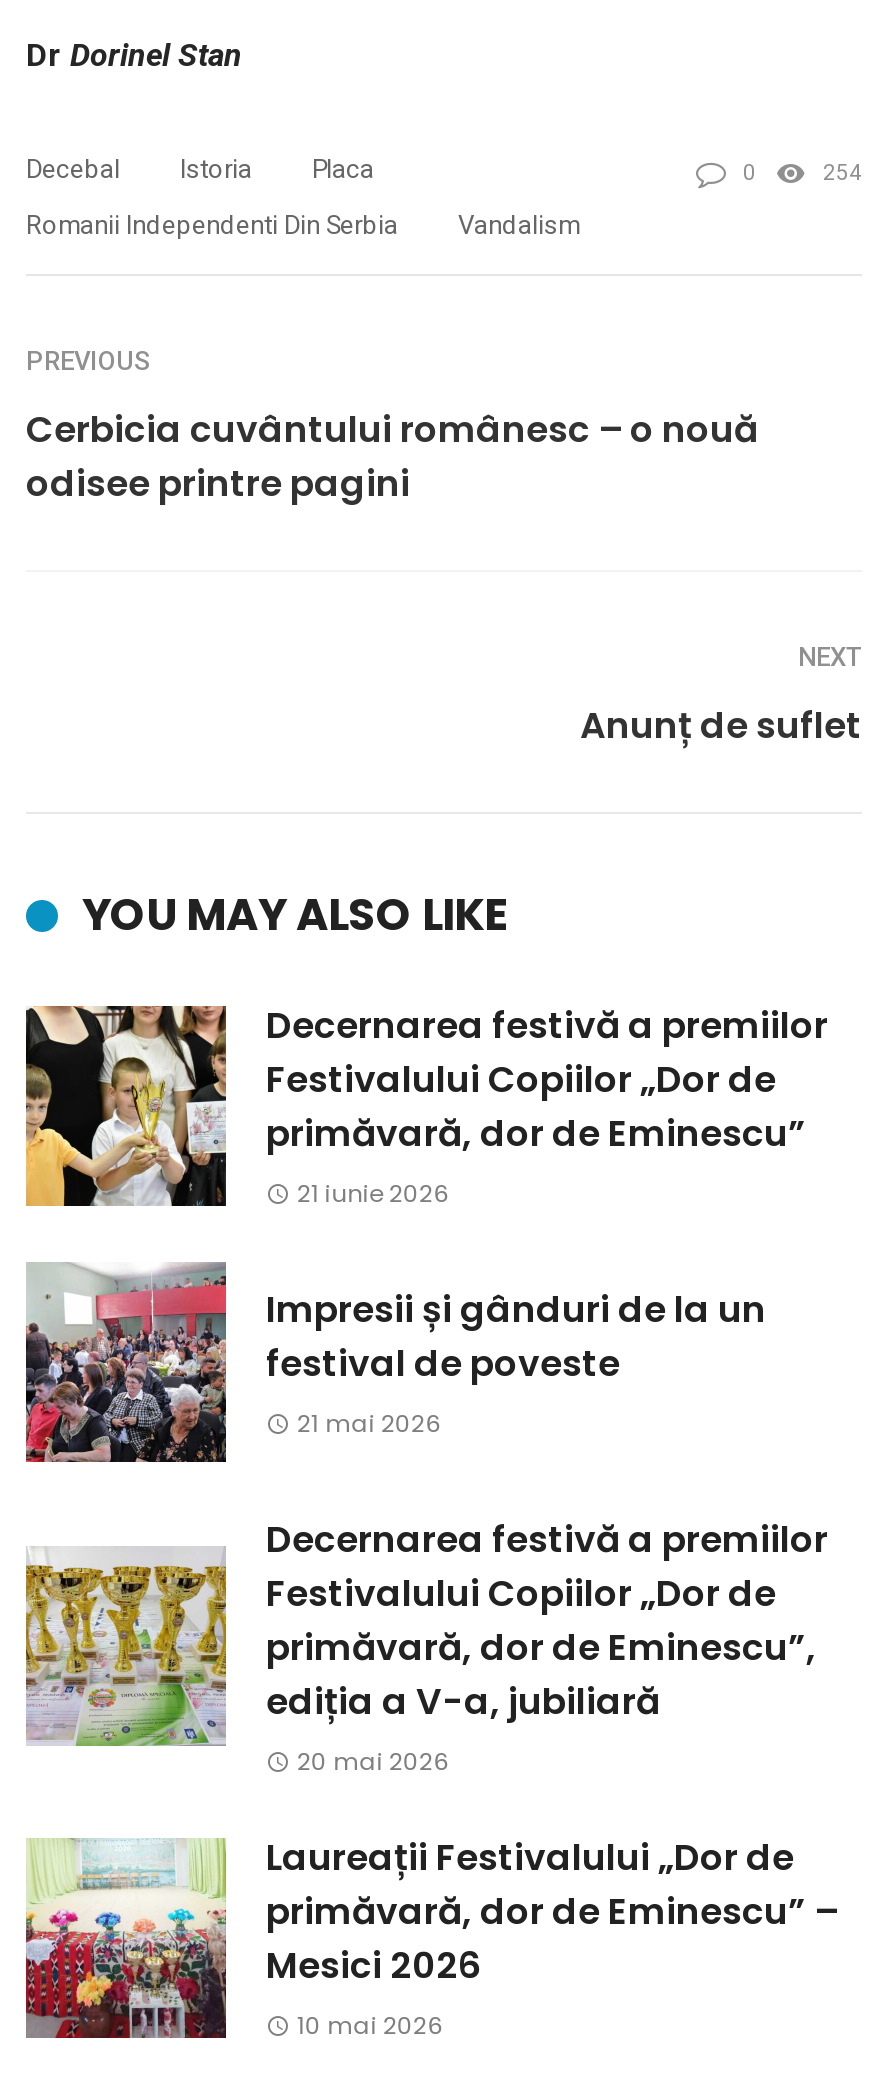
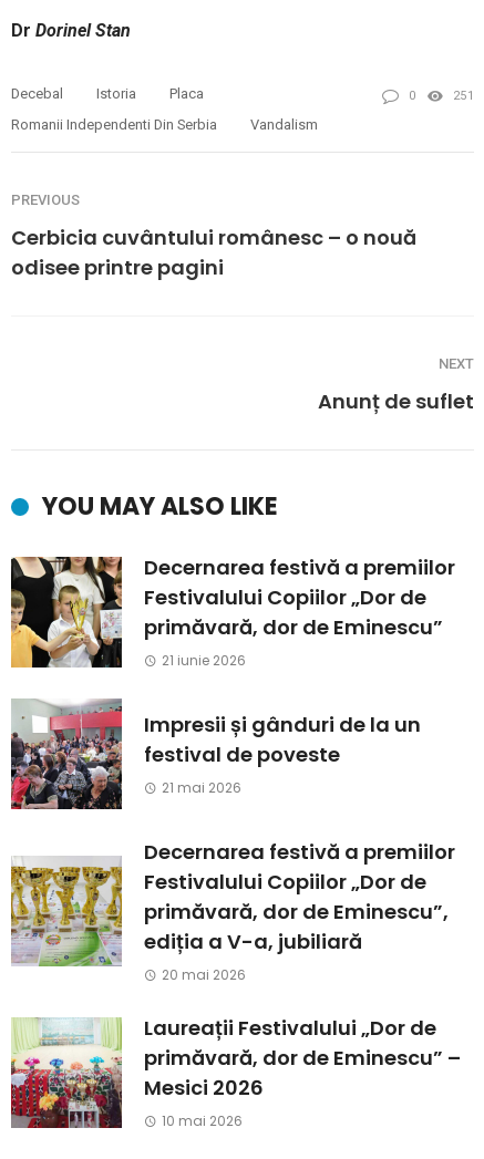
- 254
+ 251
